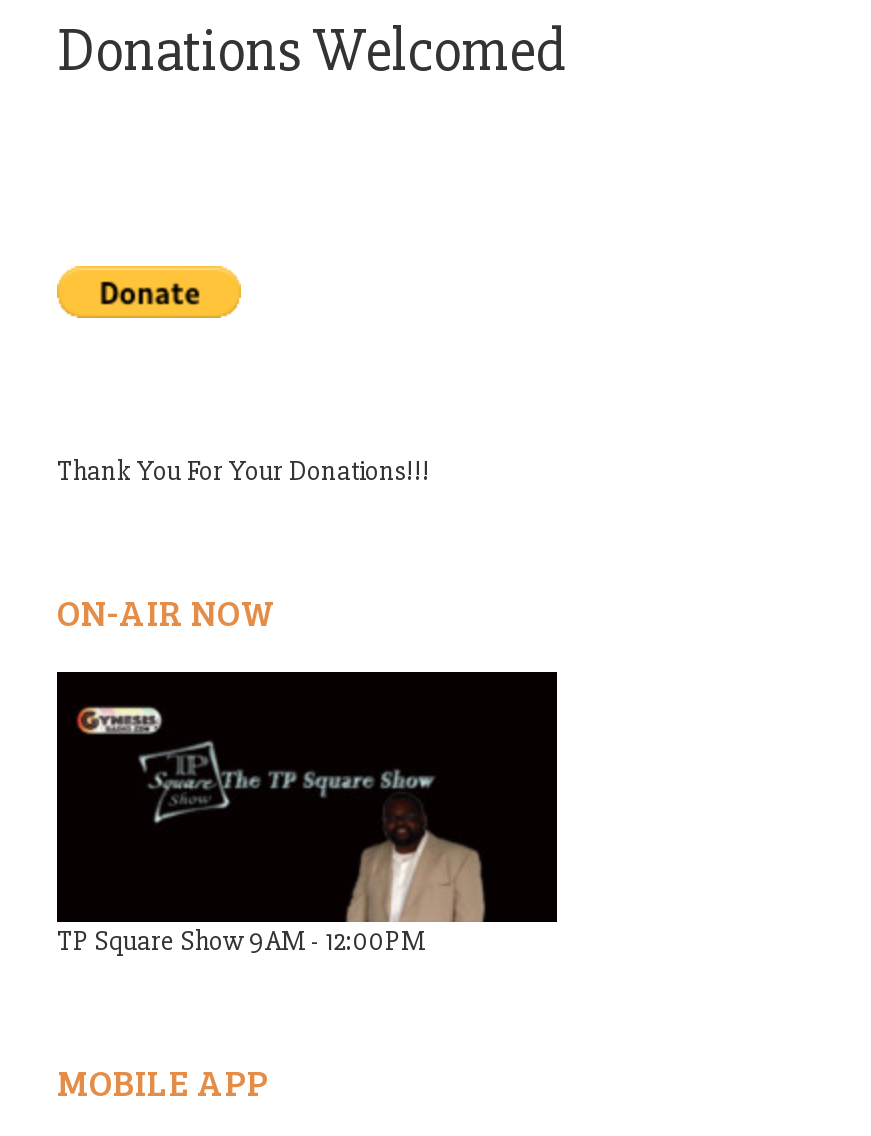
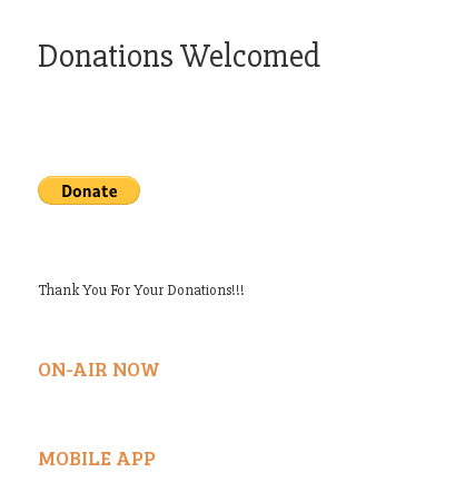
- [image]
- TP Square Show 9AM - 12:00PM
